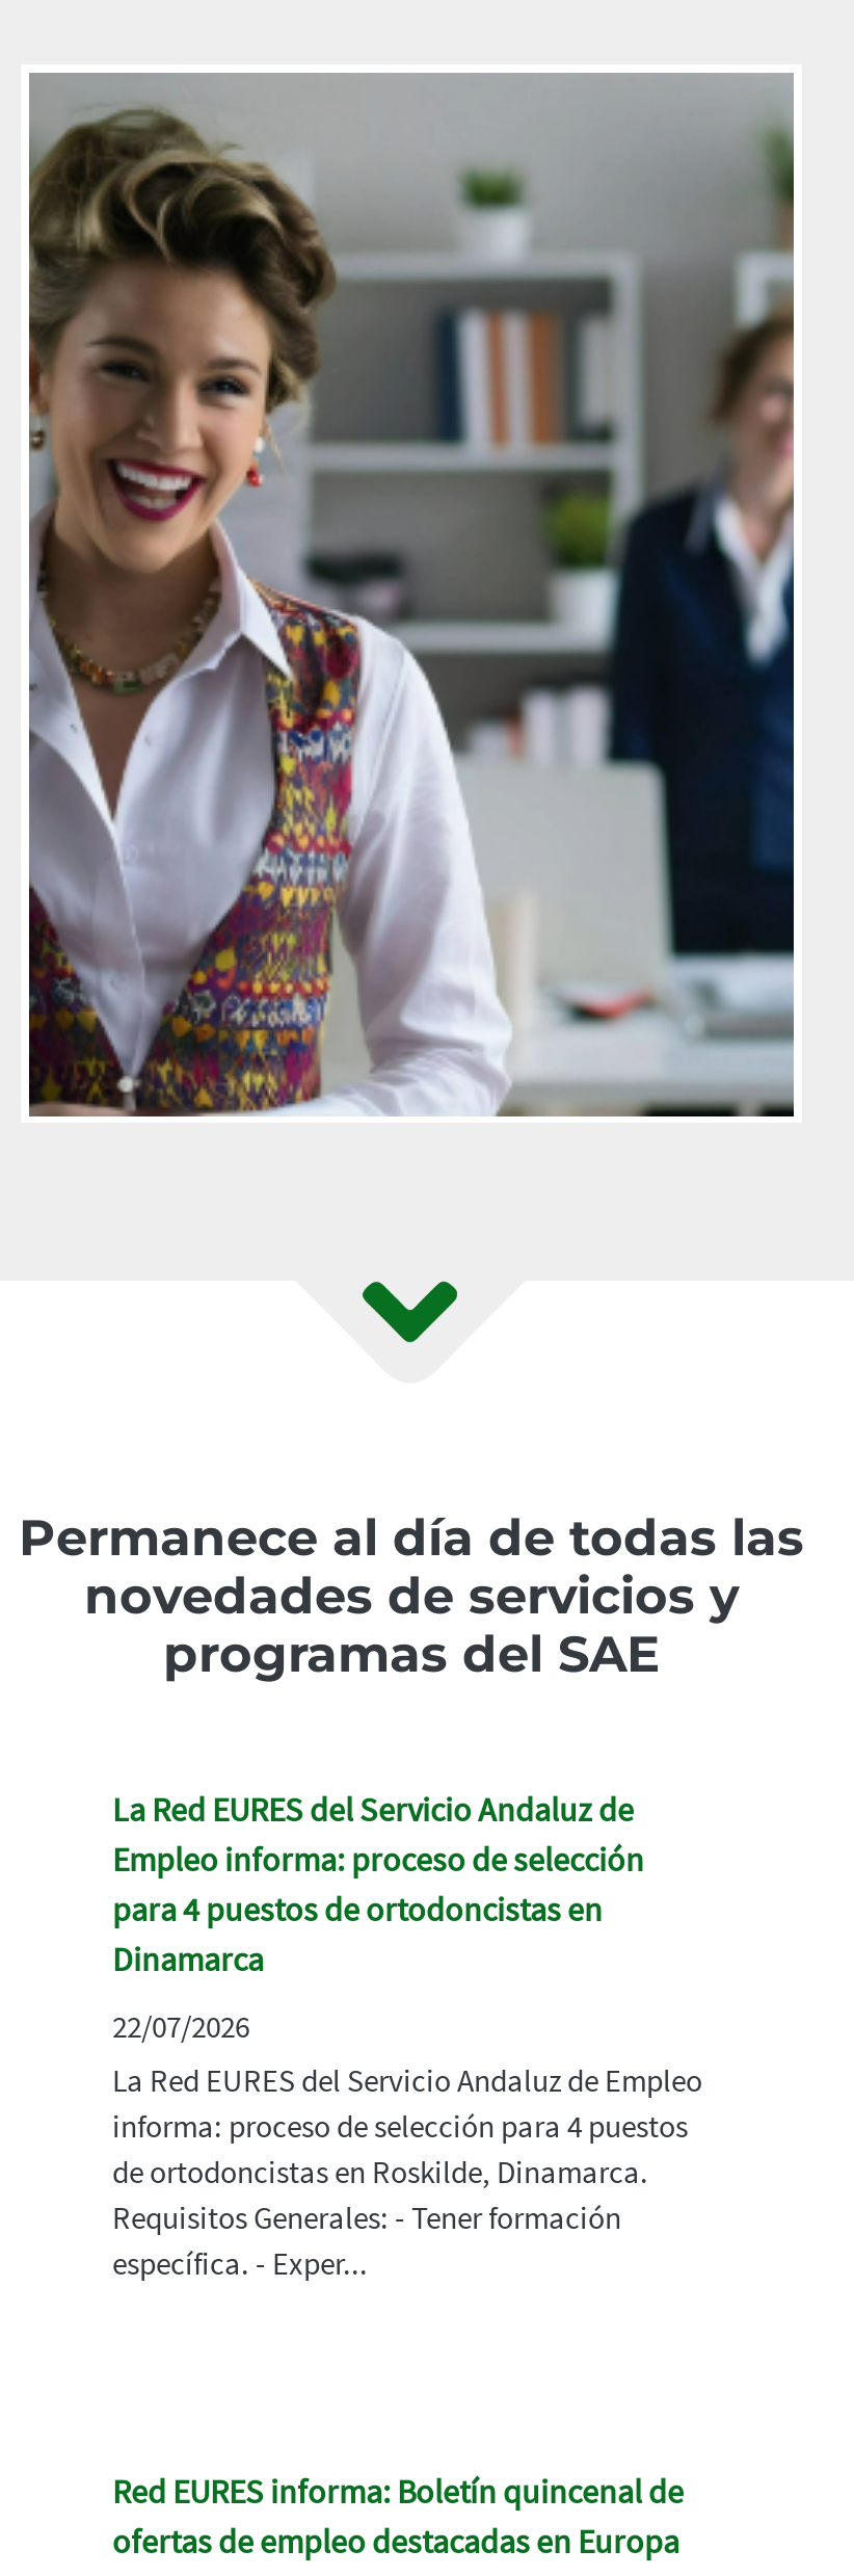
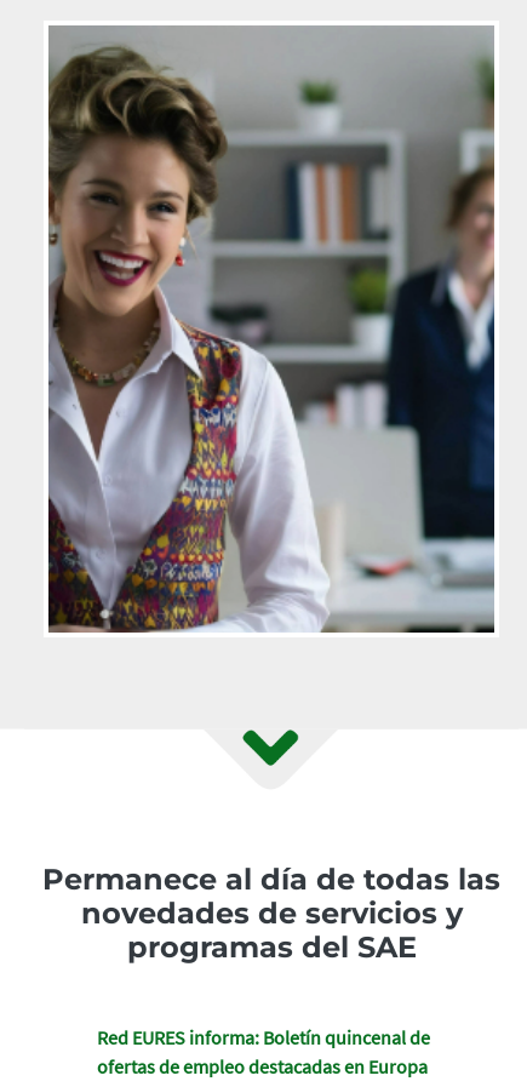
- La Red EURES del Servicio Andaluz de
- Empleo informa: proceso de selección
- para 4 puestos de ortodoncistas en
- Dinamarca
- 22/07/2026
- La Red EURES del Servicio Andaluz de Empleo
- informa: proceso de selección para 4 puestos
- de ortodoncistas en Roskilde, Dinamarca.
- Requisitos Generales: - Tener formación
- específica. - Exper...
